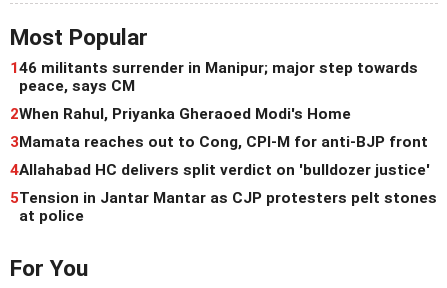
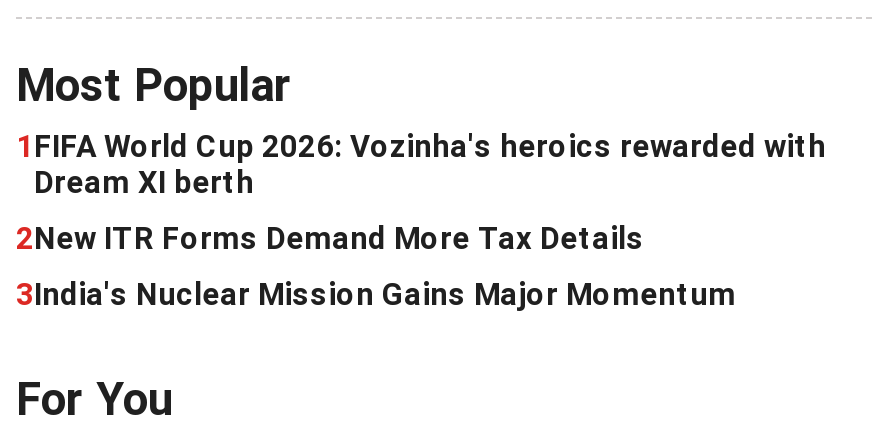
- 146 militants surrender in Manipur; major step towards
- peace, says CM
- 2When Rahul, Priyanka Gheraoed Modi's Home
- 3Mamata reaches out to Cong, CPI-M for anti-BJP front
- 4Allahabad HC delivers split verdict on 'bulldozer justice'
- 5Tension in Jantar Mantar as CJP protesters pelt stones
- at police
+ 1 FIFA World Cup 2026: Vozinha's heroics rewarded with
+ Dream XI berth
+ 2New ITR Forms Demand More Tax Details
+ 3India's Nuclear Mission Gains Major Momentum
